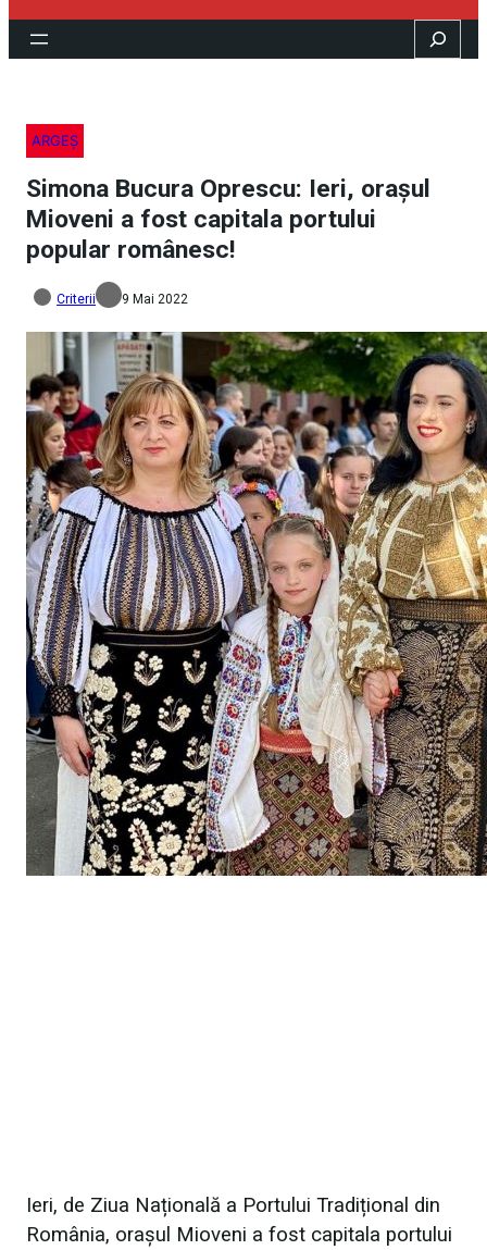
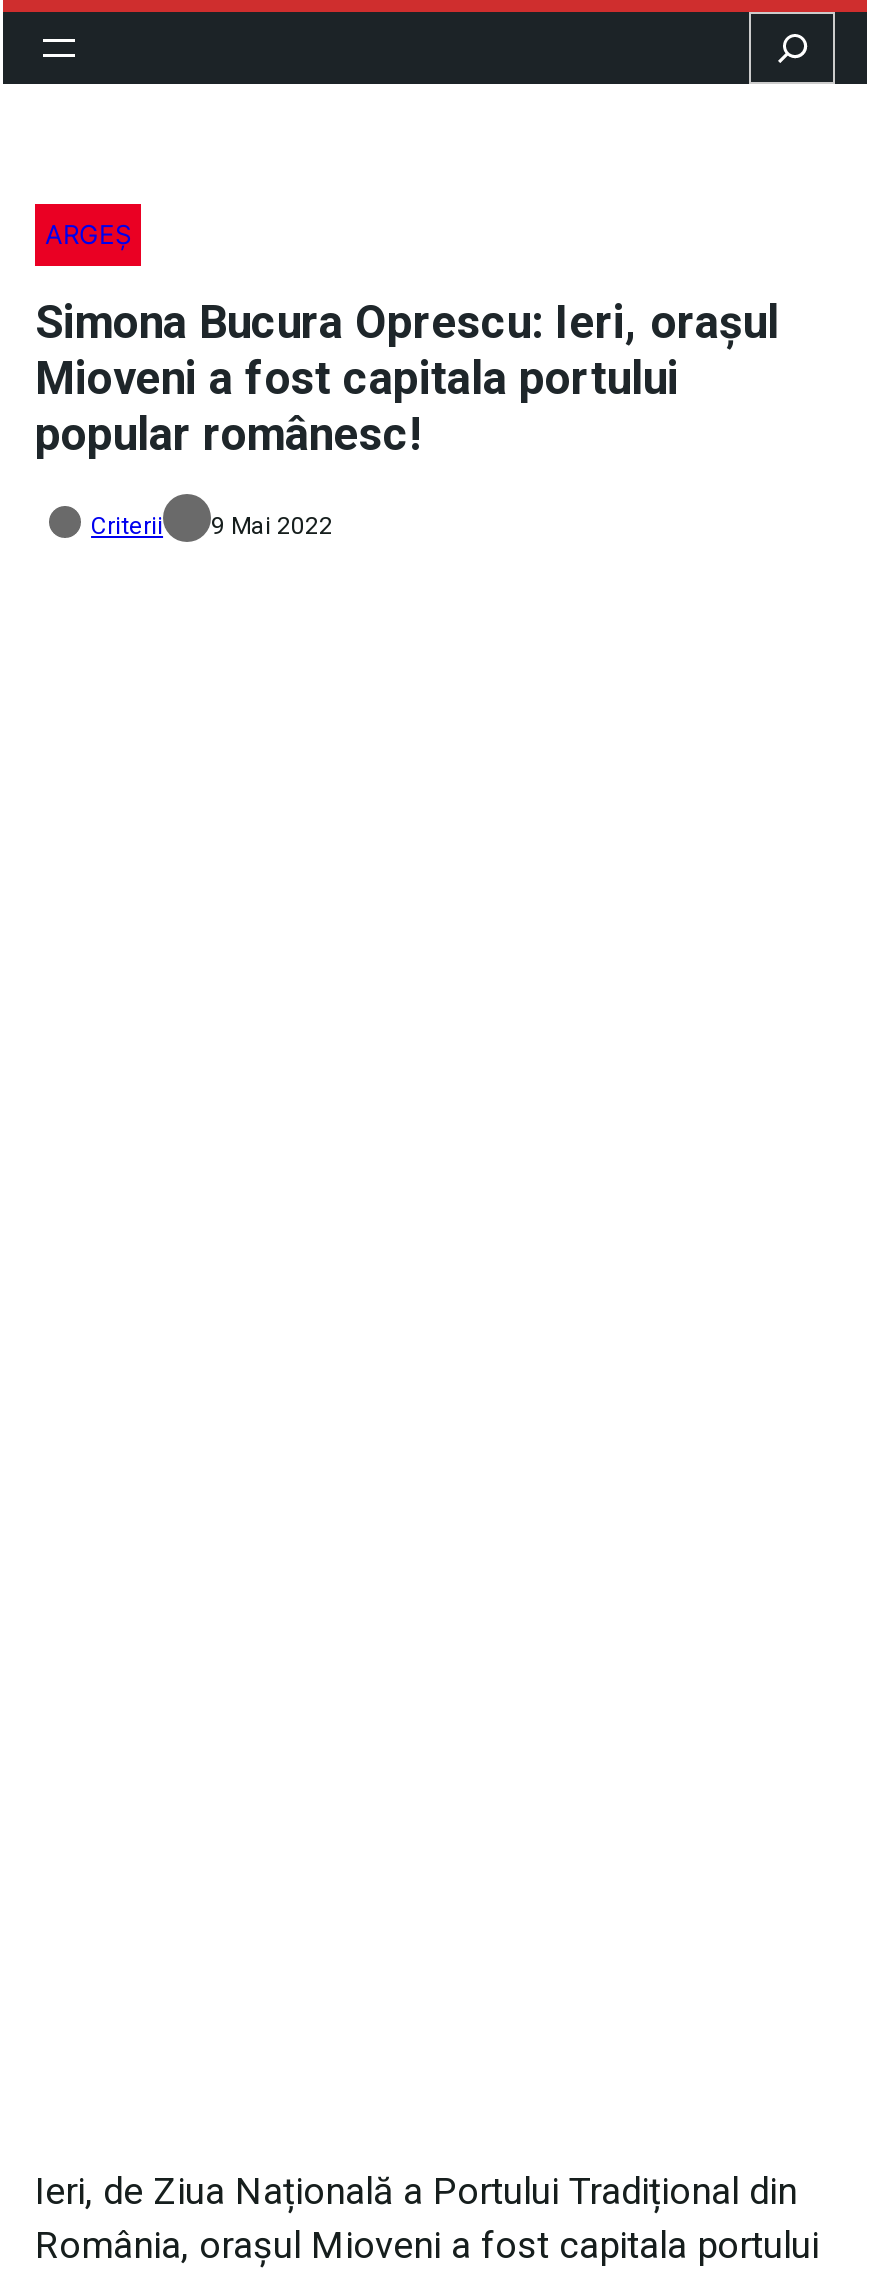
- [image]
